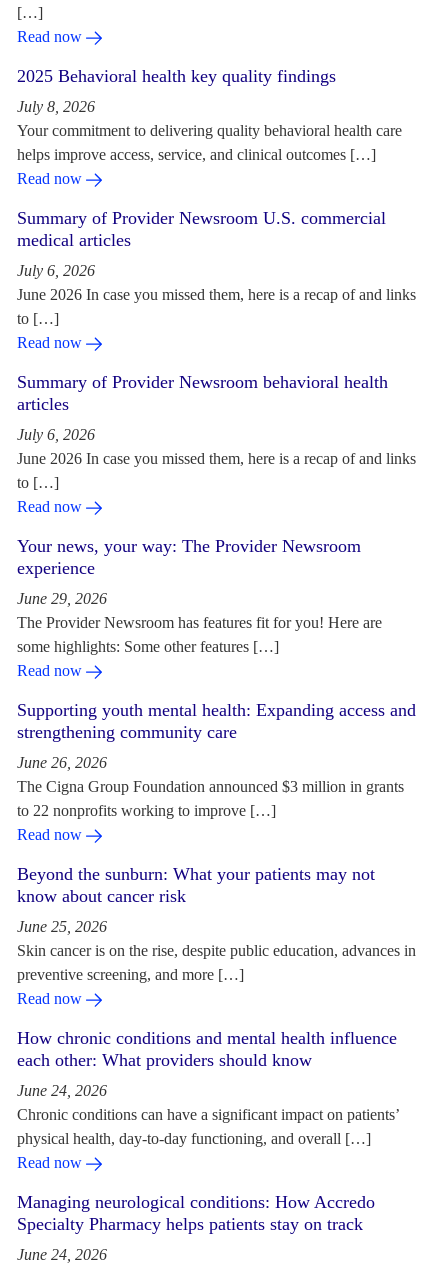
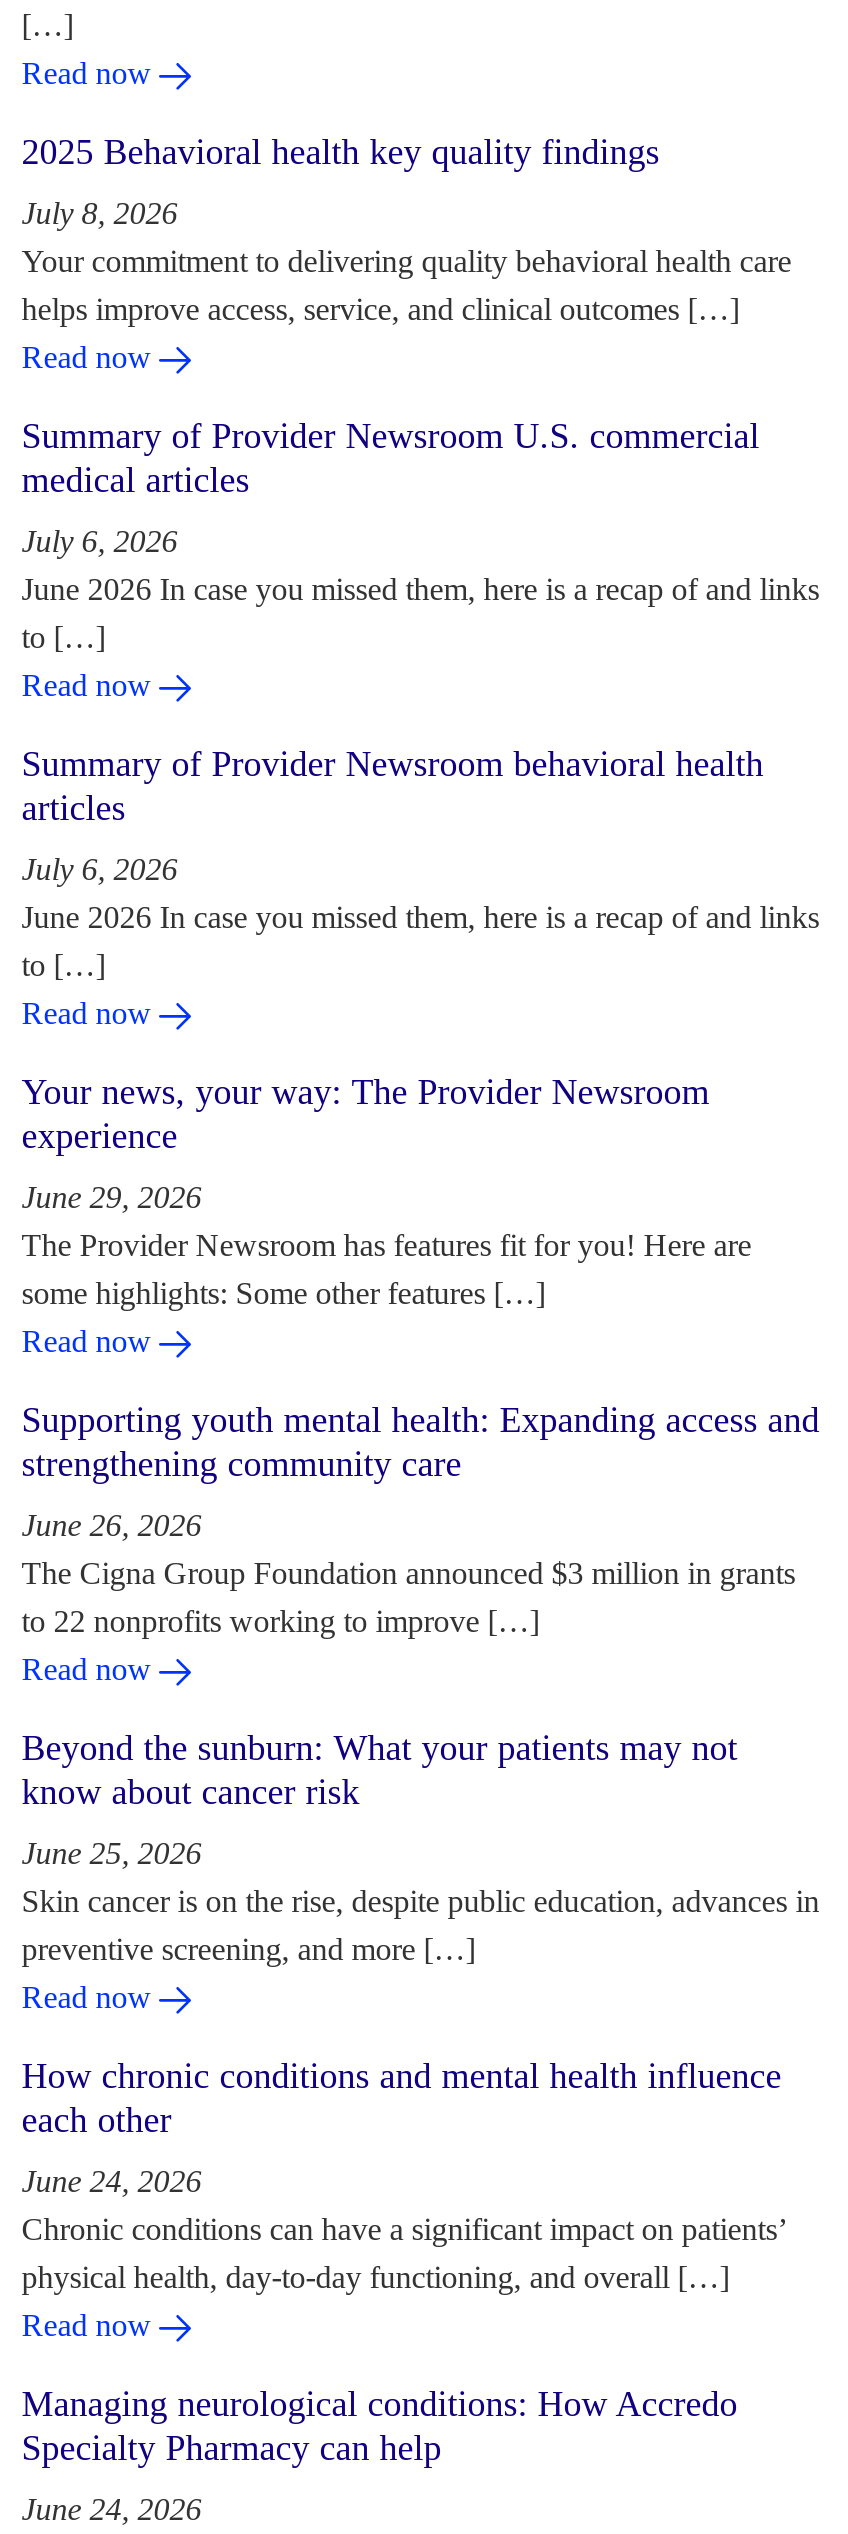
- each other: What providers should know
+ each other

- Specialty Pharmacy helps patients stay on track
+ Specialty Pharmacy can help
